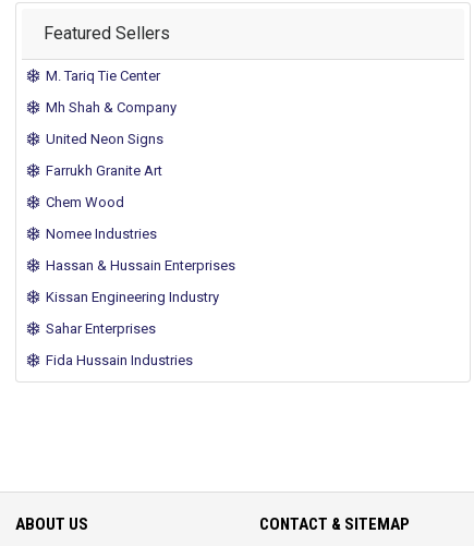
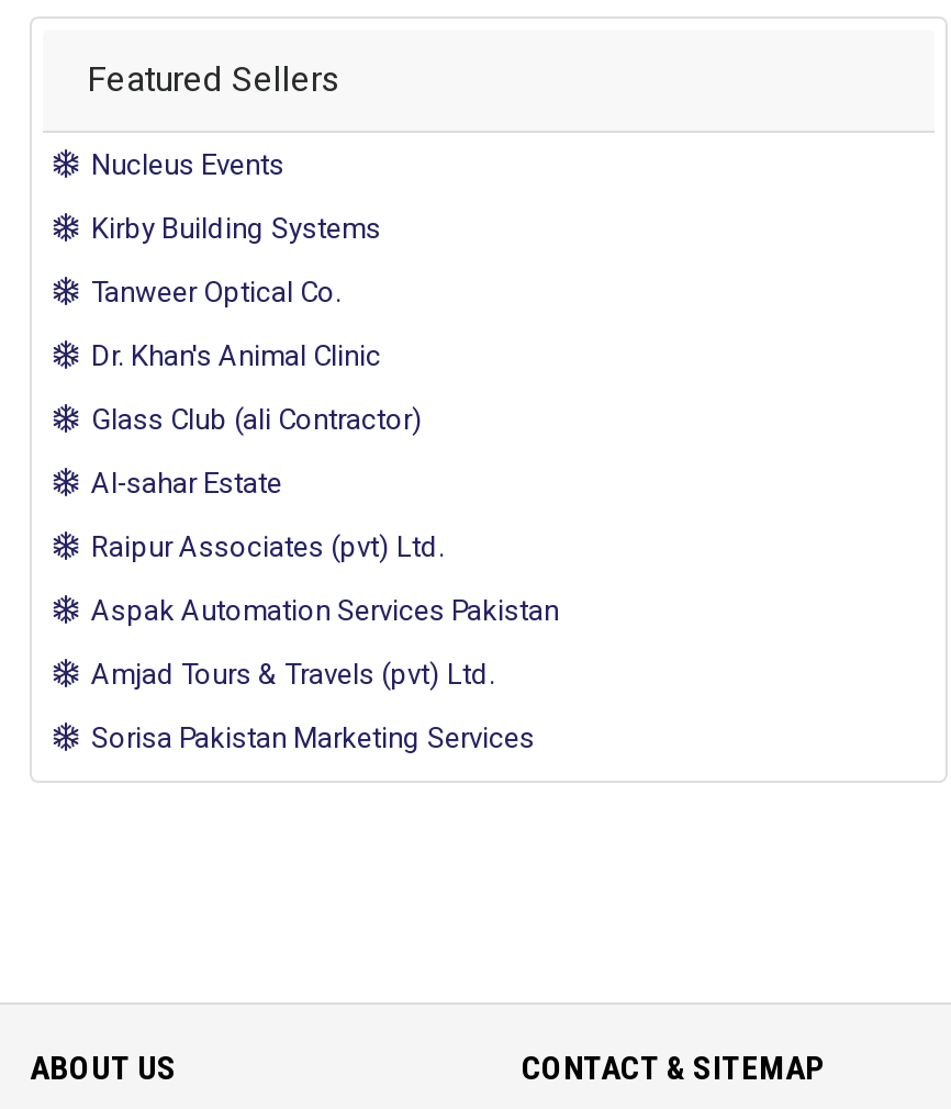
- M. Tariq Tie Center
+ Nucleus Events

- Mh Shah & Company
+ Kirby Building Systems

- United Neon Signs
+ Tanweer Optical Co.

- Farrukh Granite Art
+ Dr. Khan's Animal Clinic

- Chem Wood
+ Glass Club (ali Contractor)

- Nomee Industries
+ Al-sahar Estate

- Hassan & Hussain Enterprises
+ Raipur Associates (pvt) Ltd.

- Kissan Engineering Industry
+ Aspak Automation Services Pakistan

- Sahar Enterprises
+ Amjad Tours & Travels (pvt) Ltd.

- Fida Hussain Industries
+ Sorisa Pakistan Marketing Services
